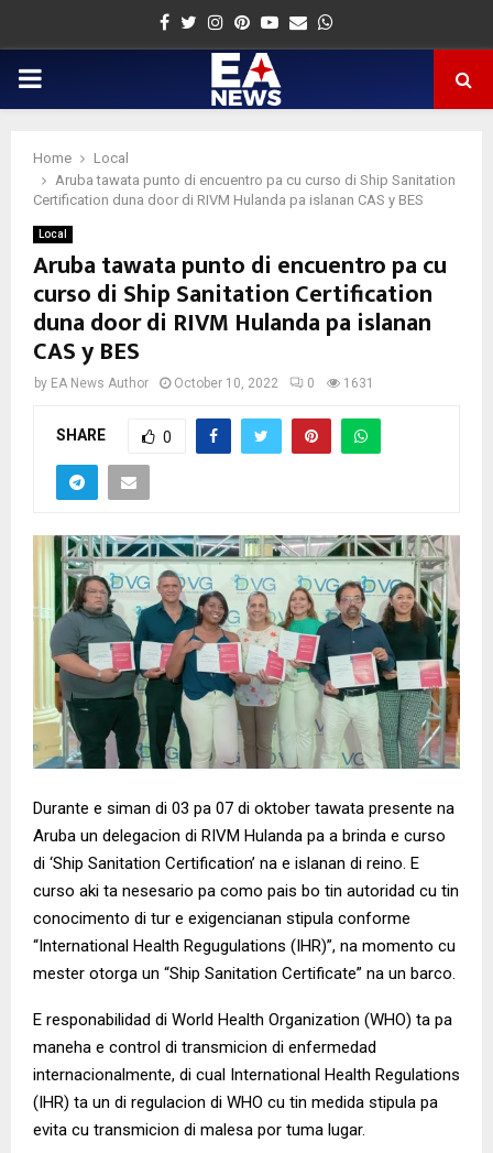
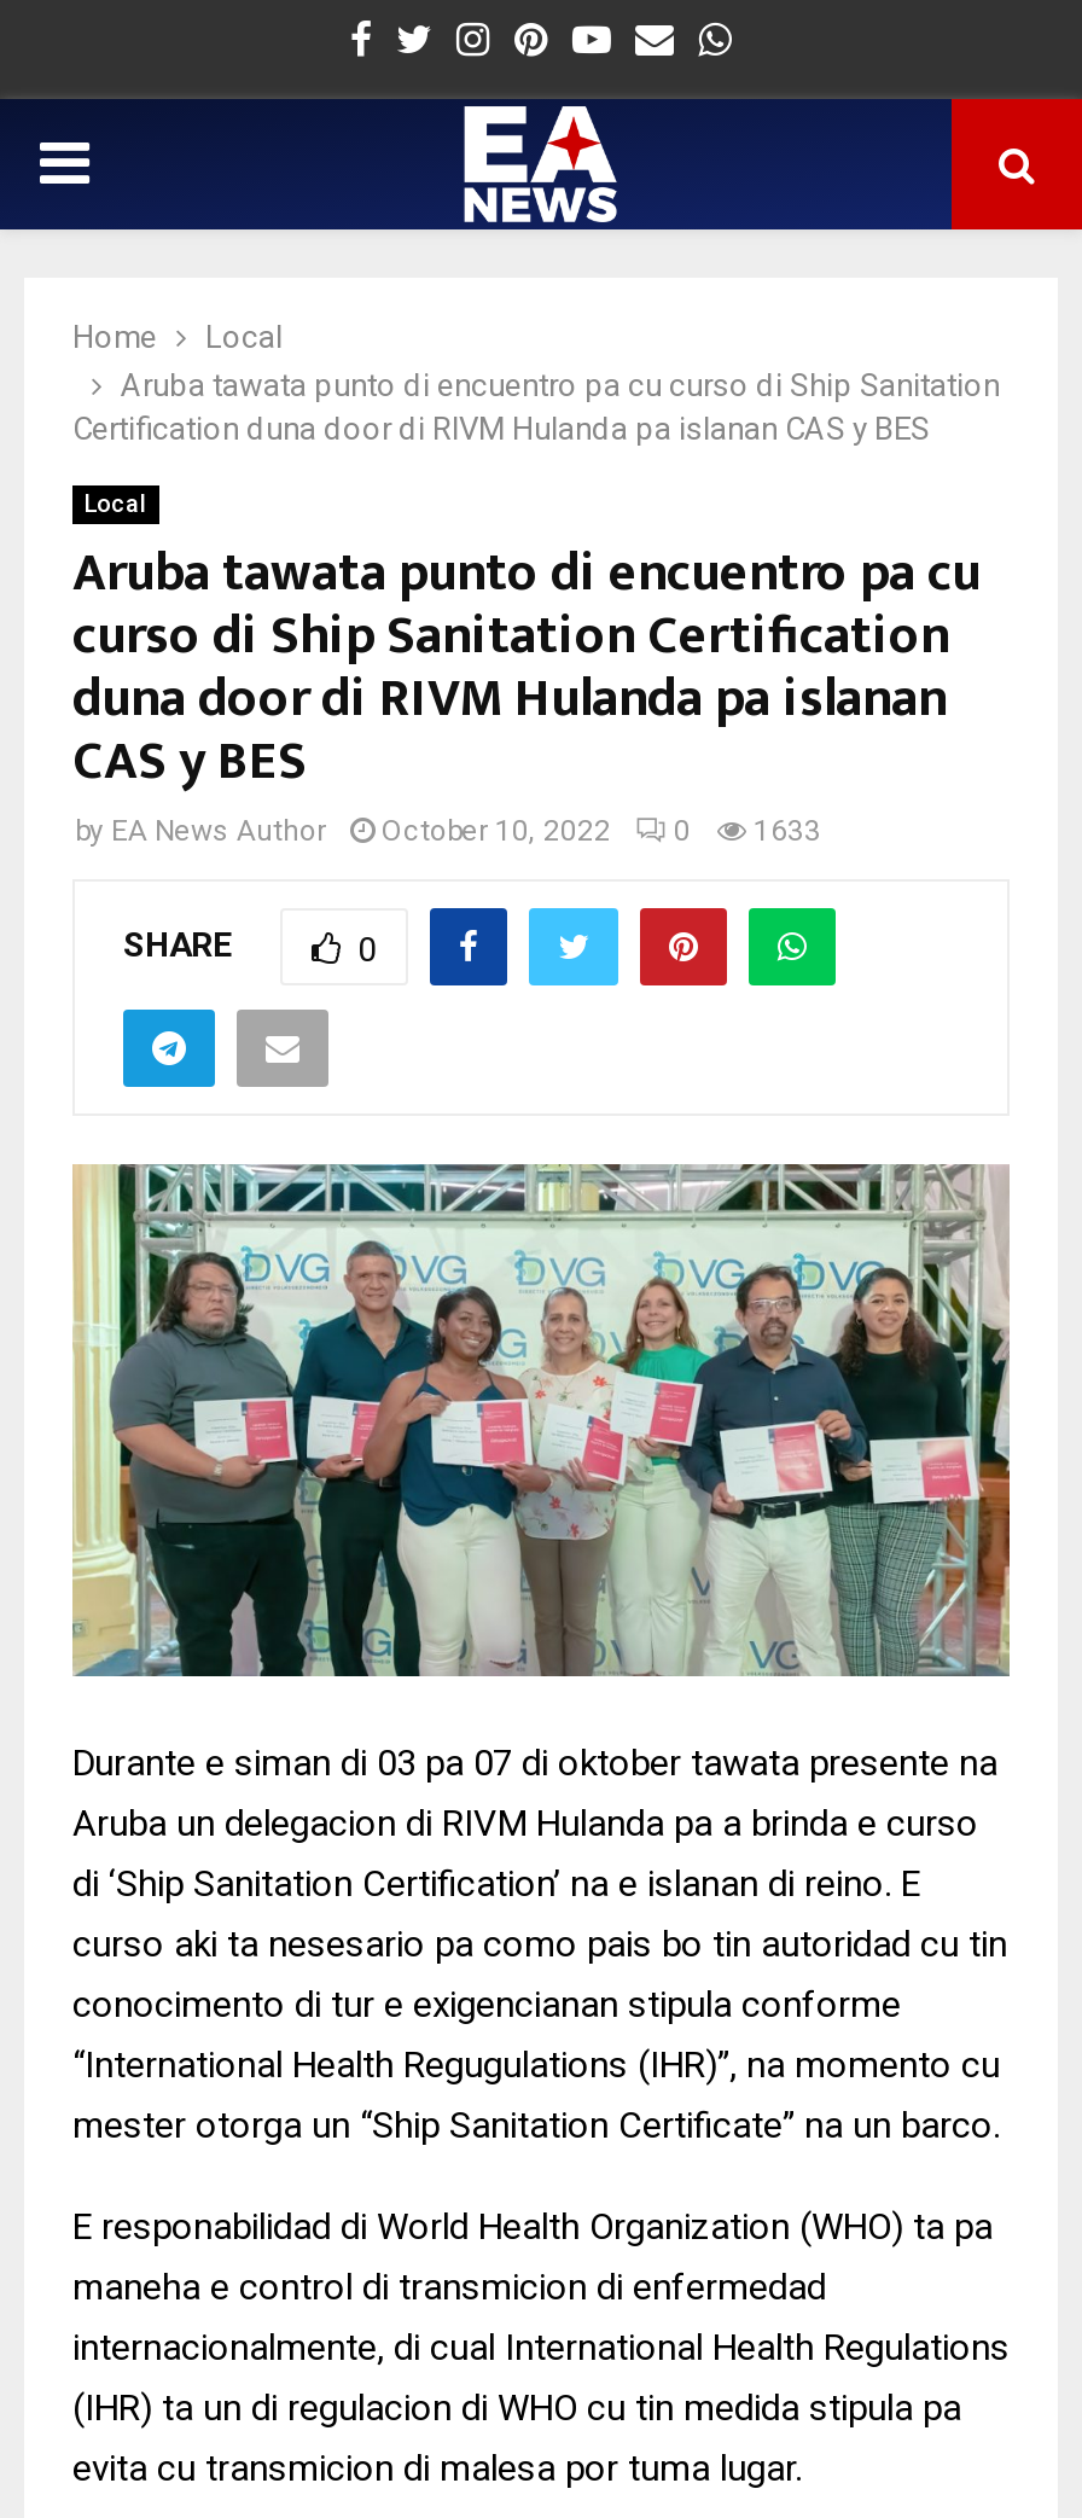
- by EA News Author October 10, 2022 0 1631
+ by EA News Author October 10, 2022 0 1633
